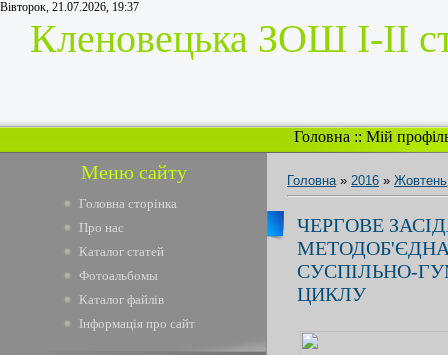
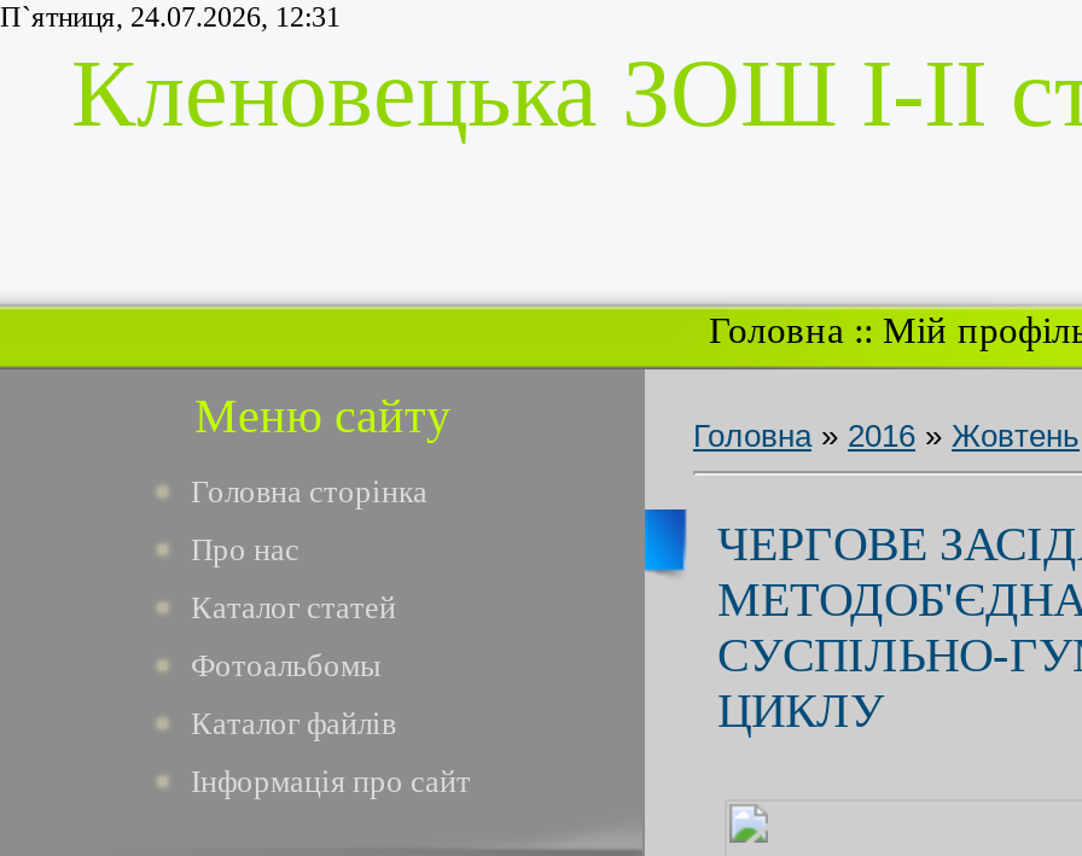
- Вівторок, 21.07.2026, 19:37
+ П`ятниця, 24.07.2026, 12:31
